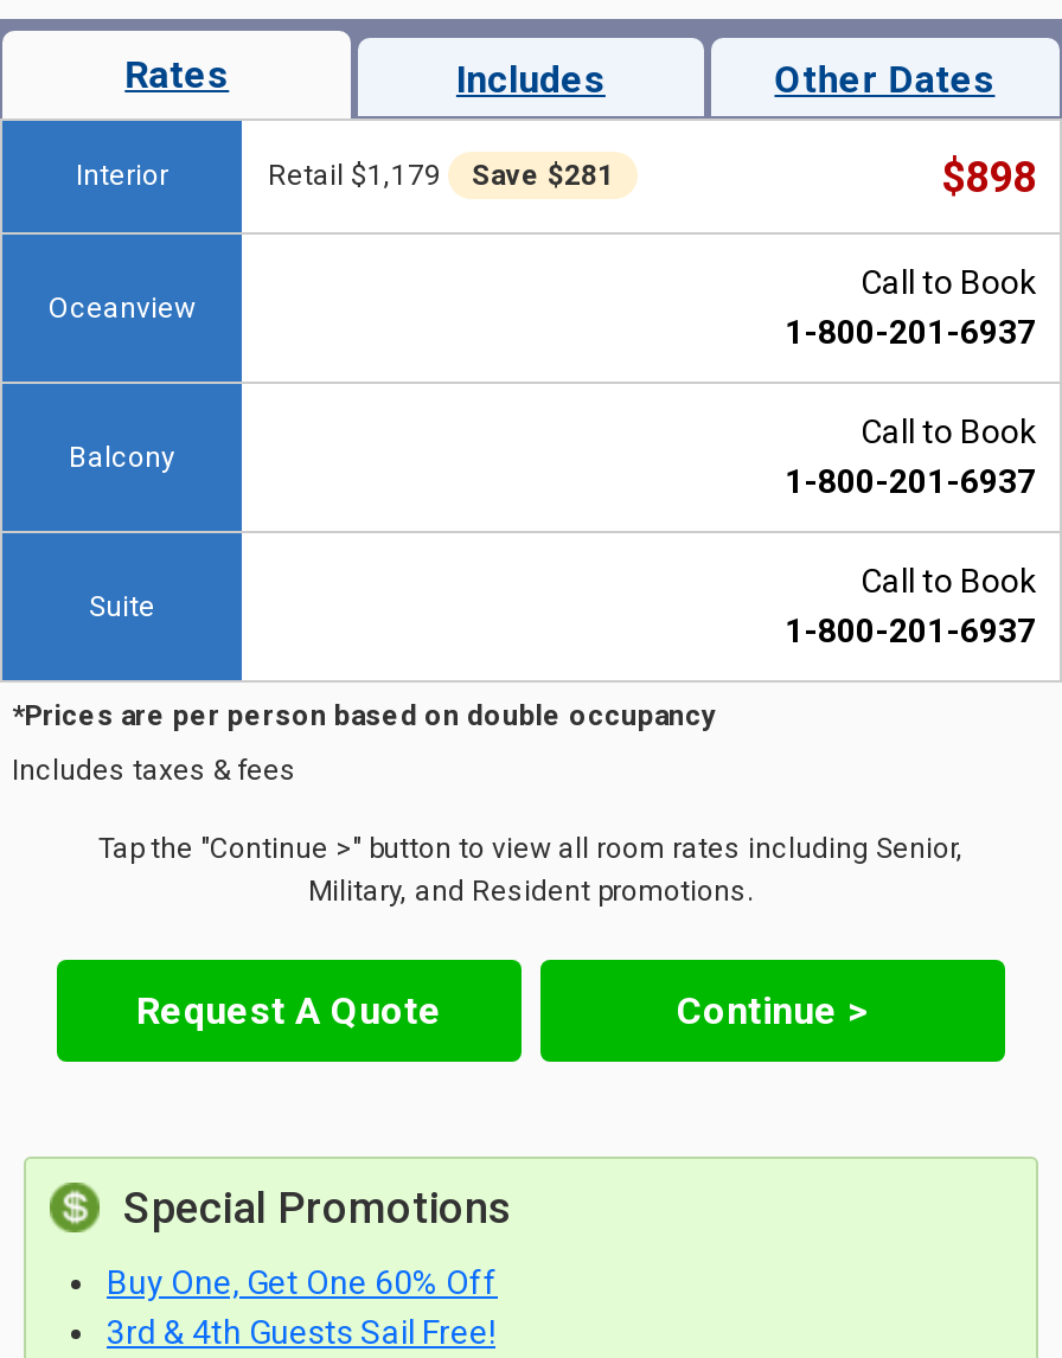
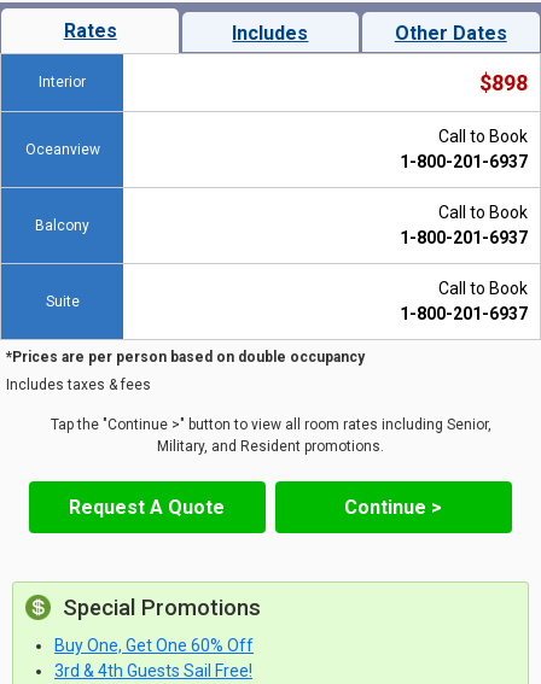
- Retail $1,179
- Save $281
